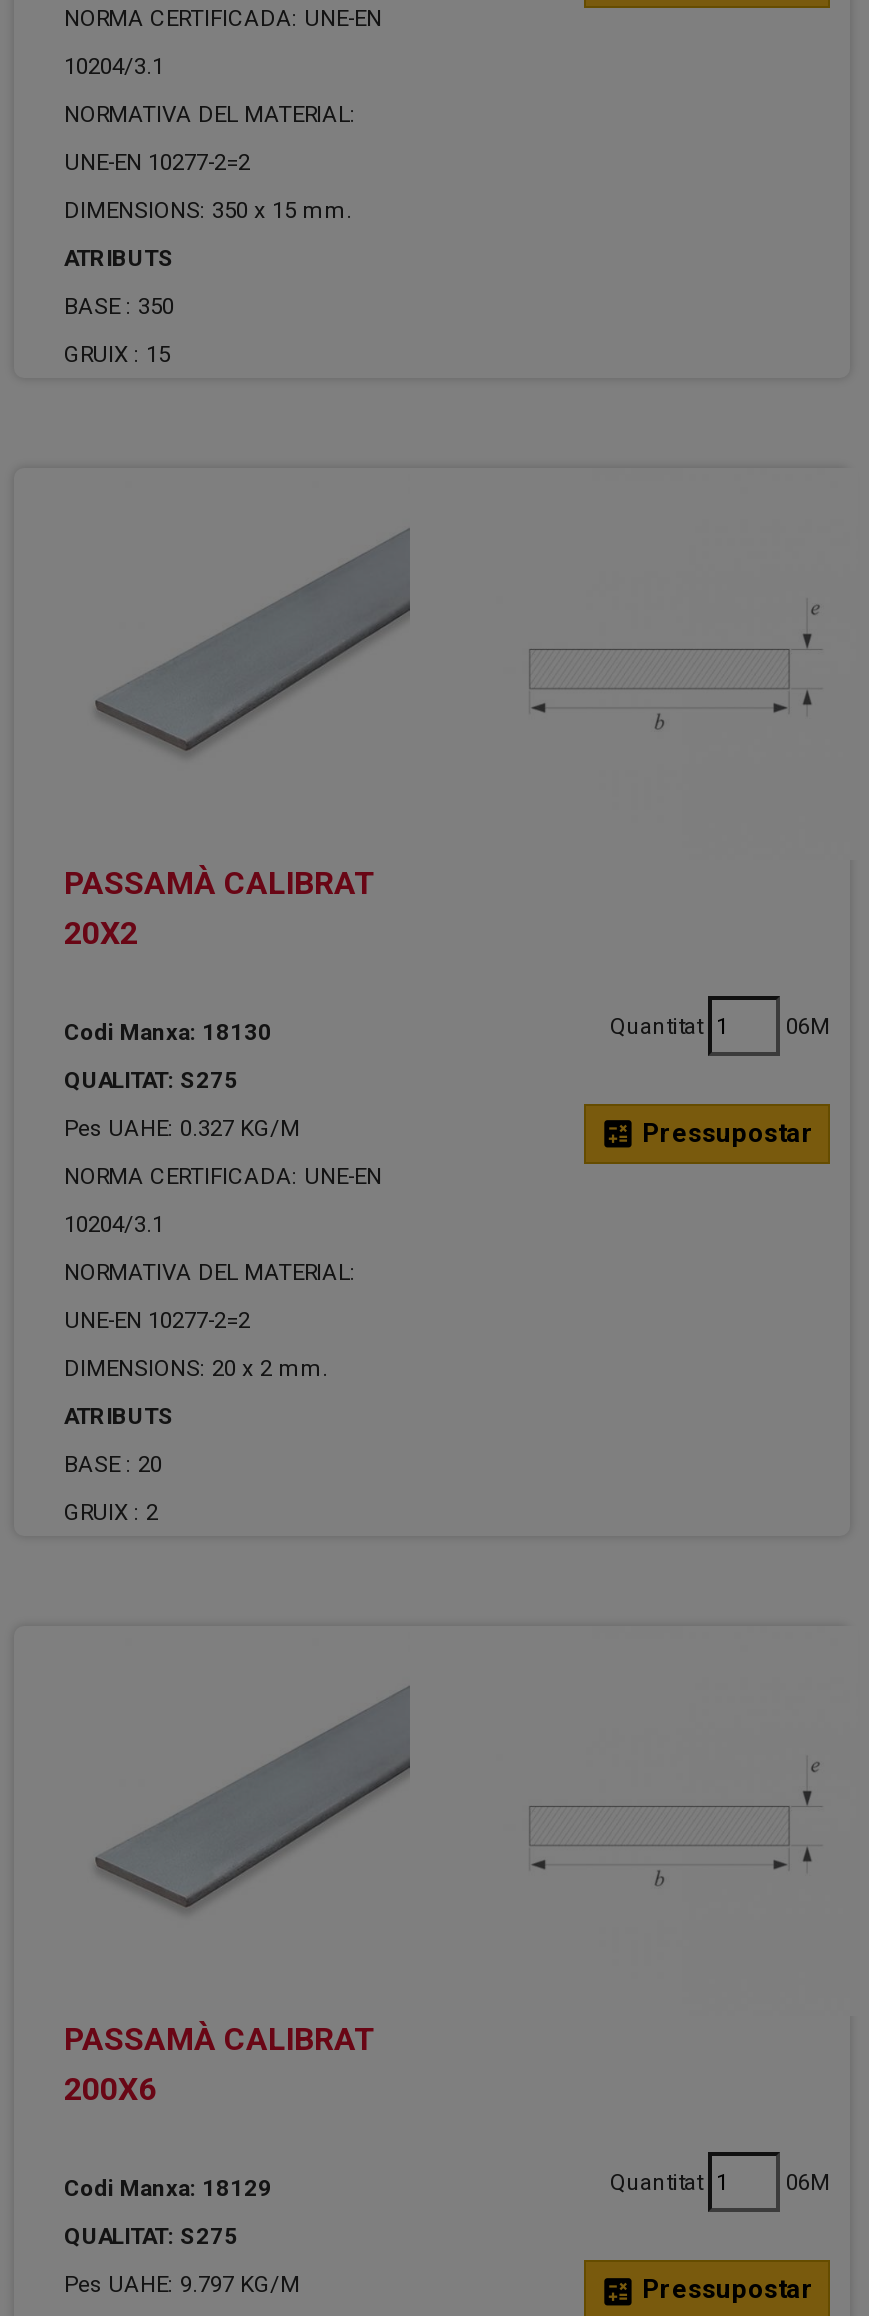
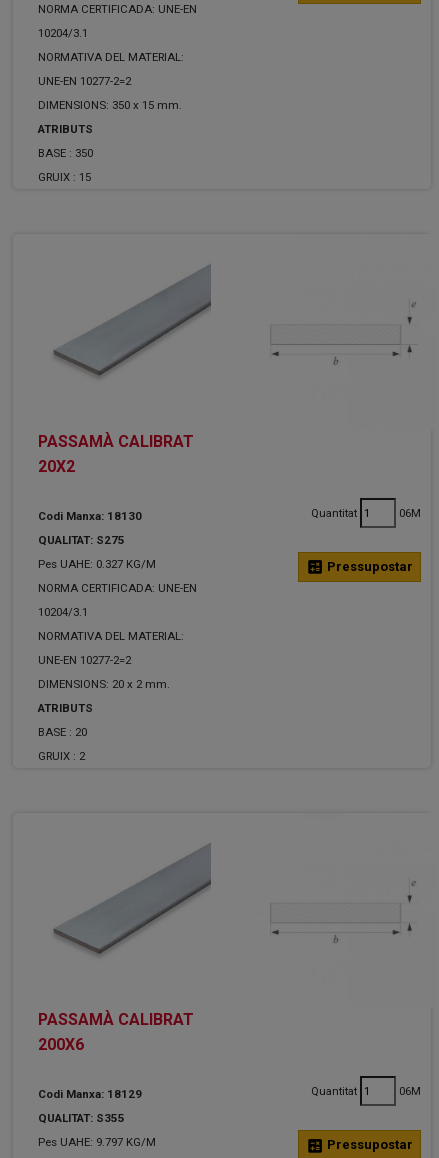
- QUALITAT: S275
+ QUALITAT: S355
